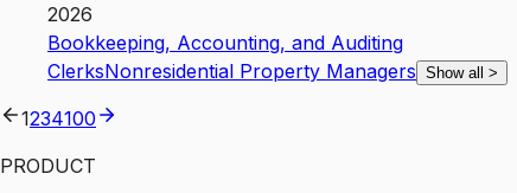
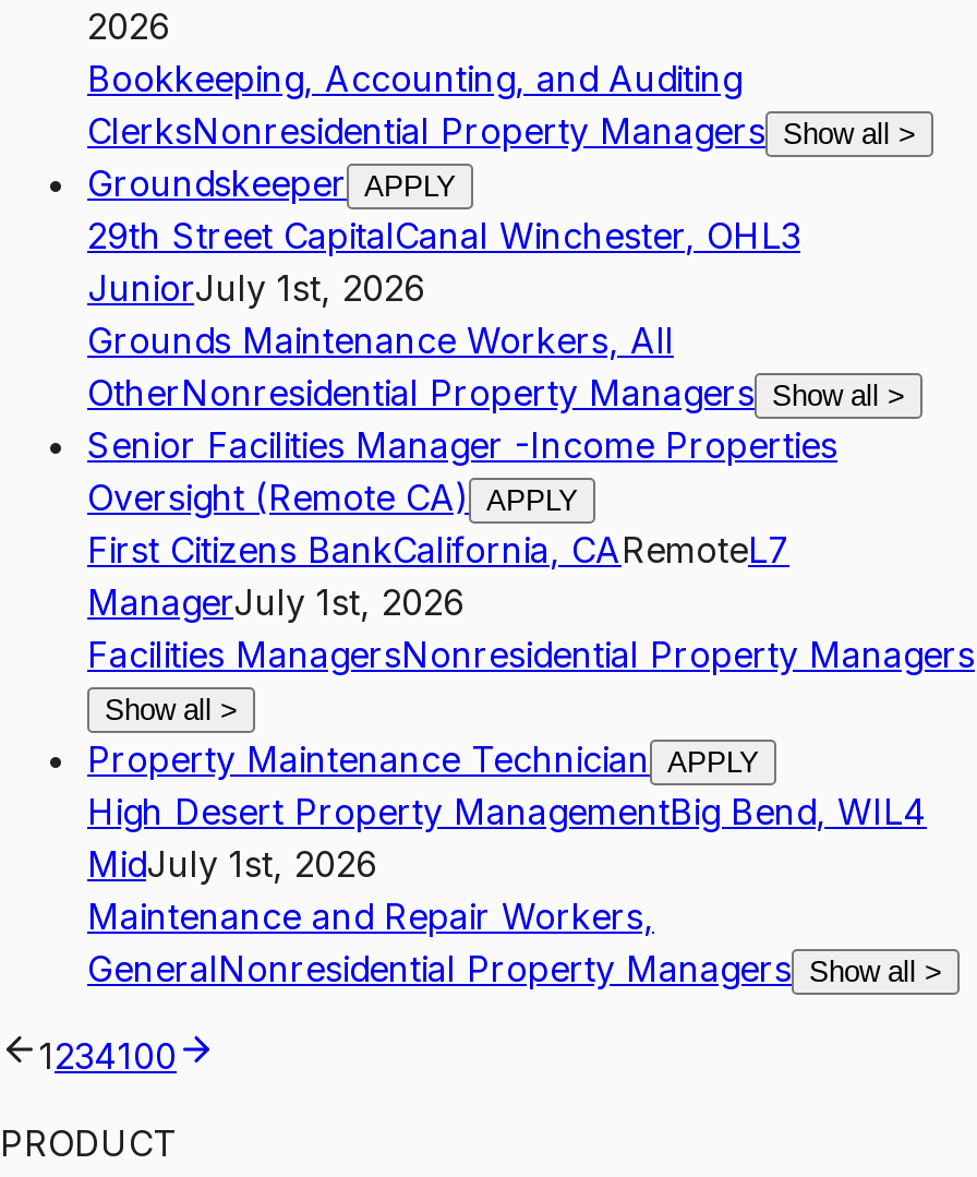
+ Groundskeeper APPLY
+ 29th Street CapitalCanal Winchester, OH L3
+ JuniorJuly 1st, 2026
+ Grounds Maintenance Workers, All
+ OtherNonresidential Property Managers Show all>
+ Senior Facilities Manager -Income Properties
+ Oversight (Remote CA) APPLY
+ First Citizens BankCalifornia, CARemoteL7
+ ManagerJuly 1st, 2026
+ Facilities ManagersNonresidential Property Managers
+ Show all >
+ Property Maintenance Technician APPLY
+ High Desert Property ManagementBig Bend, WI L4
+ MidJuly 1st, 2026
+ Maintenance and Repair Workers,
+ GeneralNonresidential Property Managers Show all>
